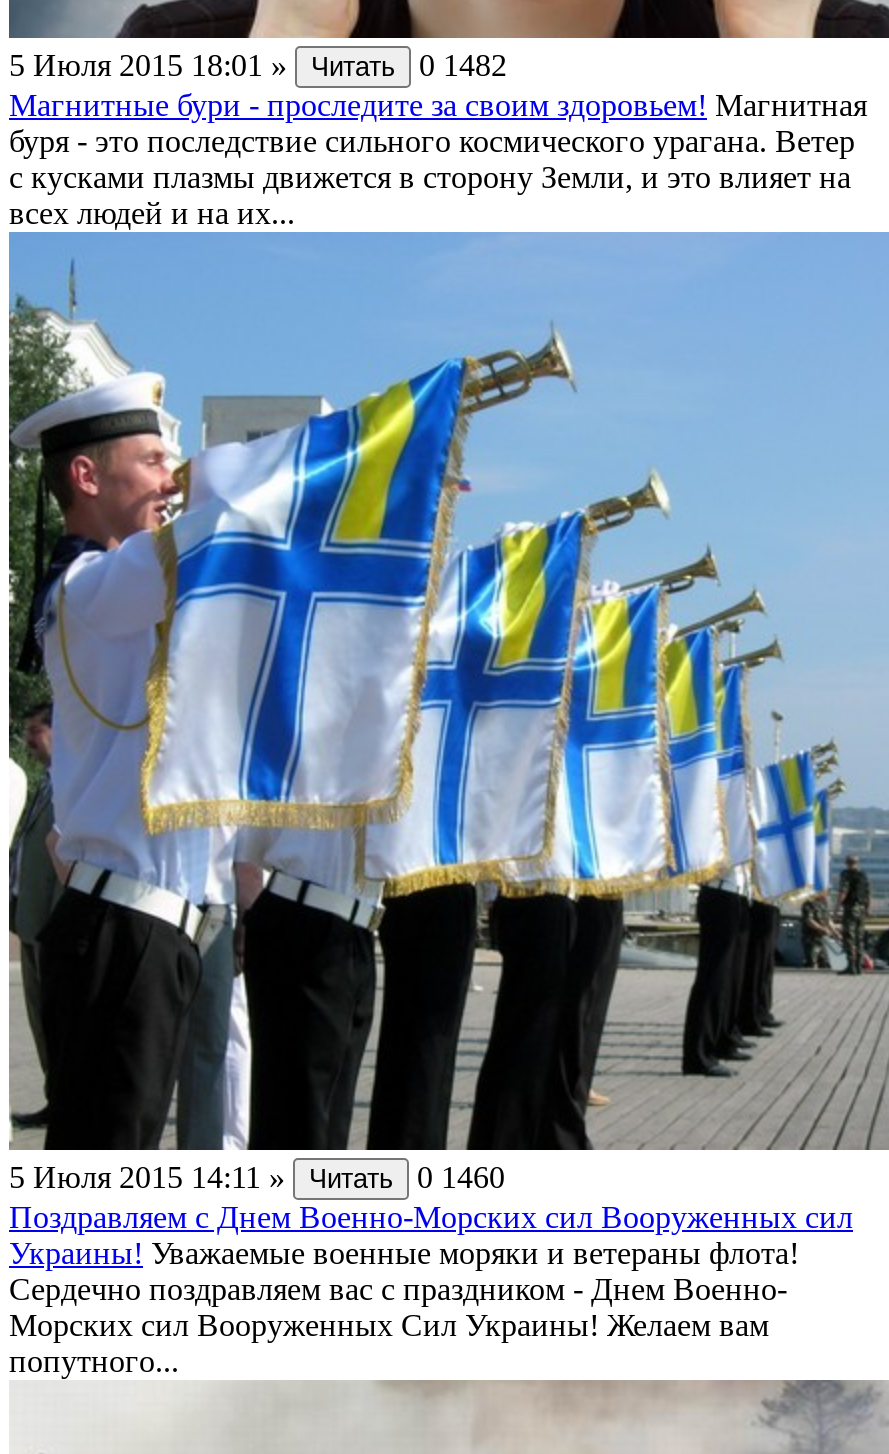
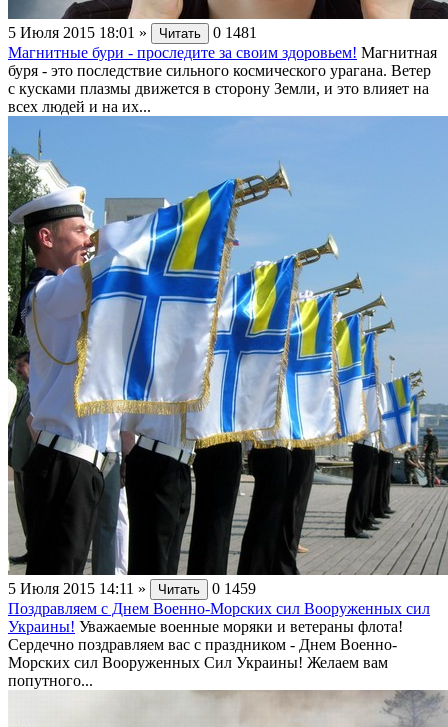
- 5 Июля 2015 18:01 » Читать 0 1482
+ 5 Июля 2015 18:01 » Читать 0 1481

- 5 Июля 2015 14:11 » Читать 0 1460
+ 5 Июля 2015 14:11 » Читать 0 1459
